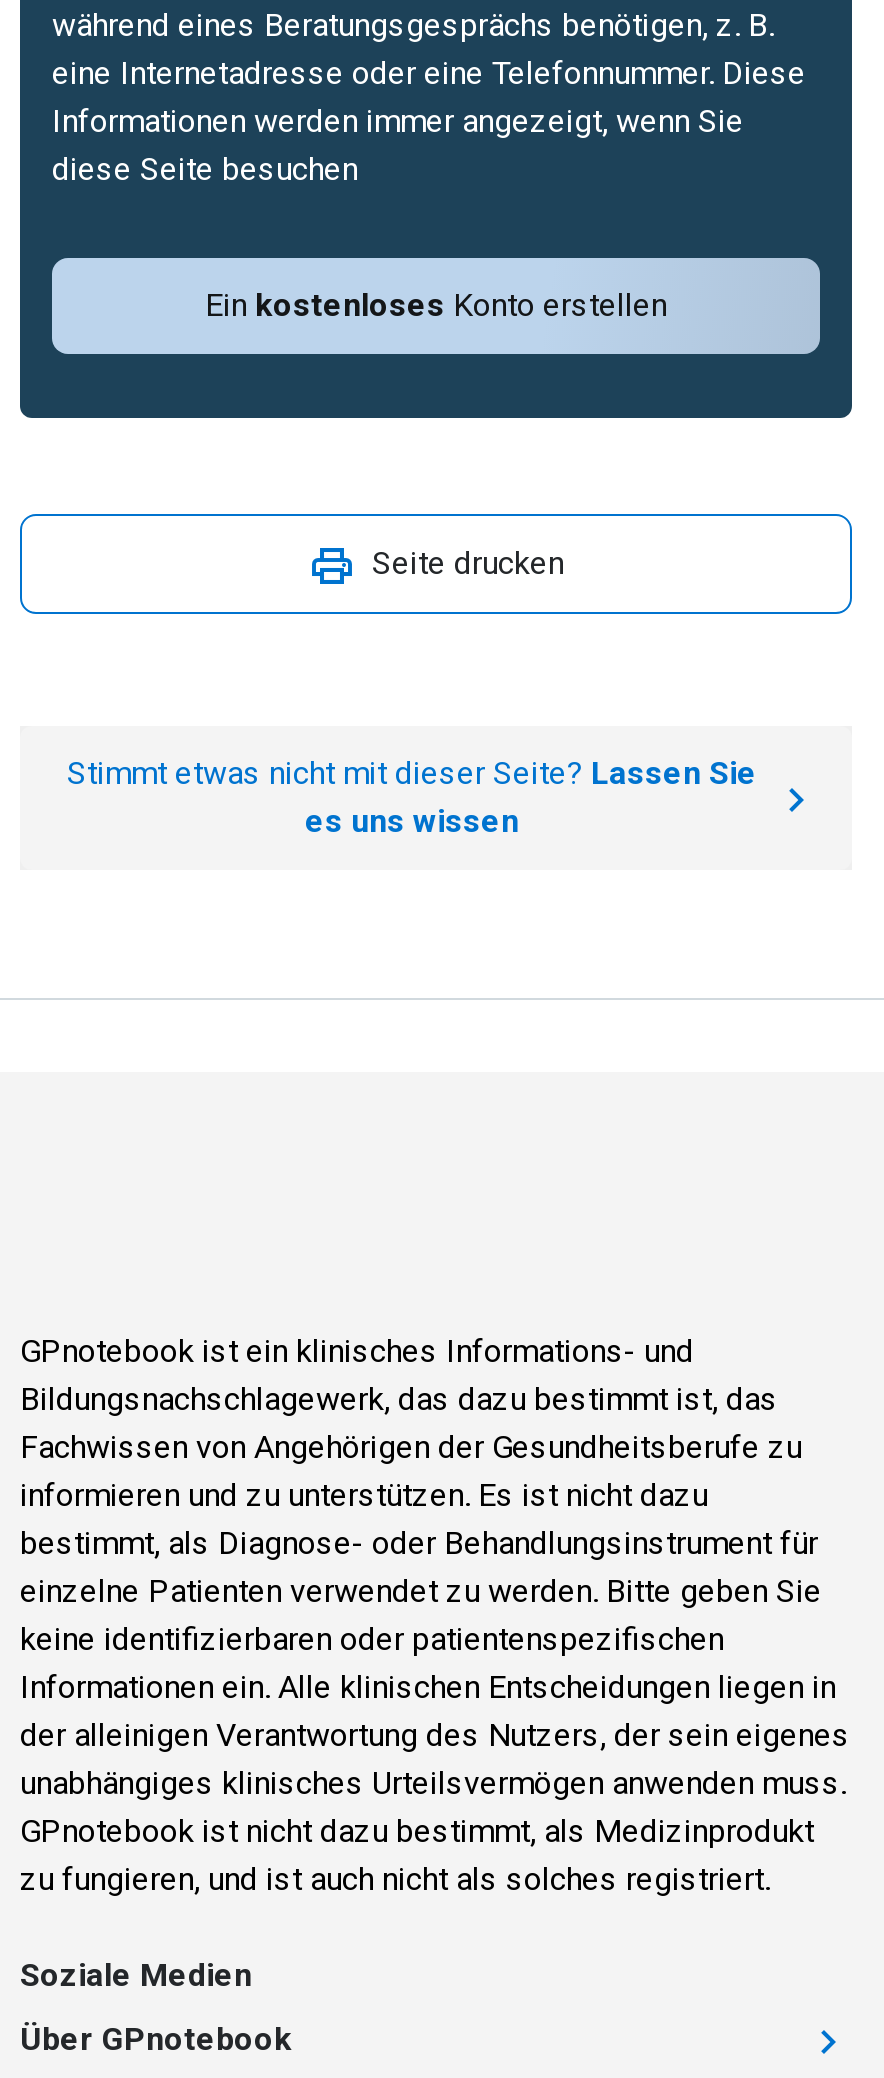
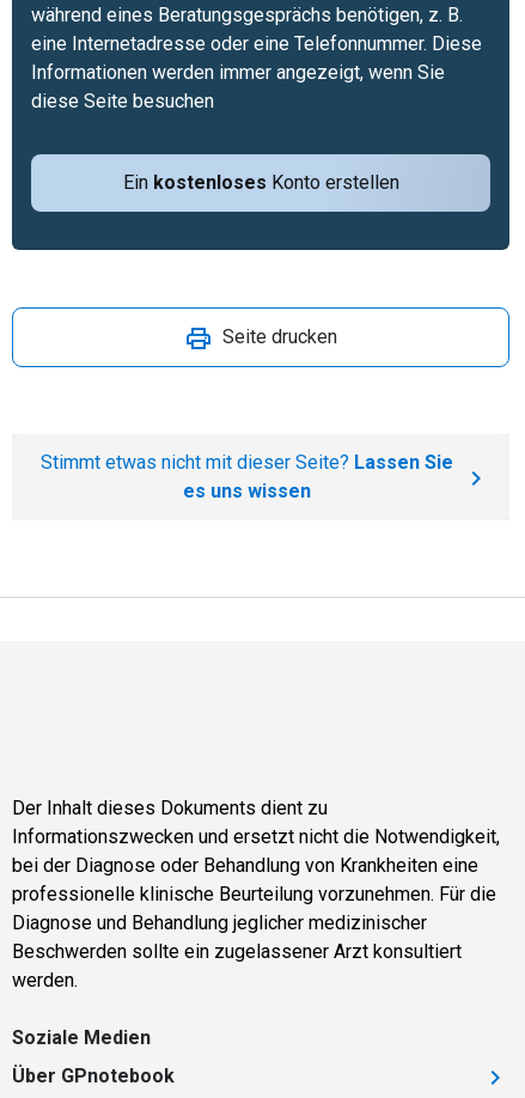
- GPnotebook ist ein klinisches Informations- und
- Bildungsnachschlagewerk, das dazu bestimmt ist, das
- Fachwissen von Angehörigen der Gesundheitsberufe zu
- informieren und zu unterstützen. Es ist nicht dazu
- bestimmt, als Diagnose- oder Behandlungsinstrument für
- einzelne Patienten verwendet zu werden. Bitte geben Sie
- keine identifizierbaren oder patientenspezifischen
- Informationen ein. Alle klinischen Entscheidungen liegen in
- der alleinigen Verantwortung des Nutzers, der sein eigenes
- unabhängiges klinisches Urteilsvermögen anwenden muss.
- GPnotebook ist nicht dazu bestimmt, als Medizinprodukt
- zu fungieren, und ist auch nicht als solches registriert.
+ Der Inhalt dieses Dokuments dient zu
+ Informationszwecken und ersetzt nicht die Notwendigkeit,
+ bei der Diagnose oder Behandlung von Krankheiten eine
+ professionelle klinische Beurteilung vorzunehmen. Für die
+ Diagnose und Behandlung jeglicher medizinischer
+ Beschwerden sollte ein zugelassener Arzt konsultiert
+ werden.
